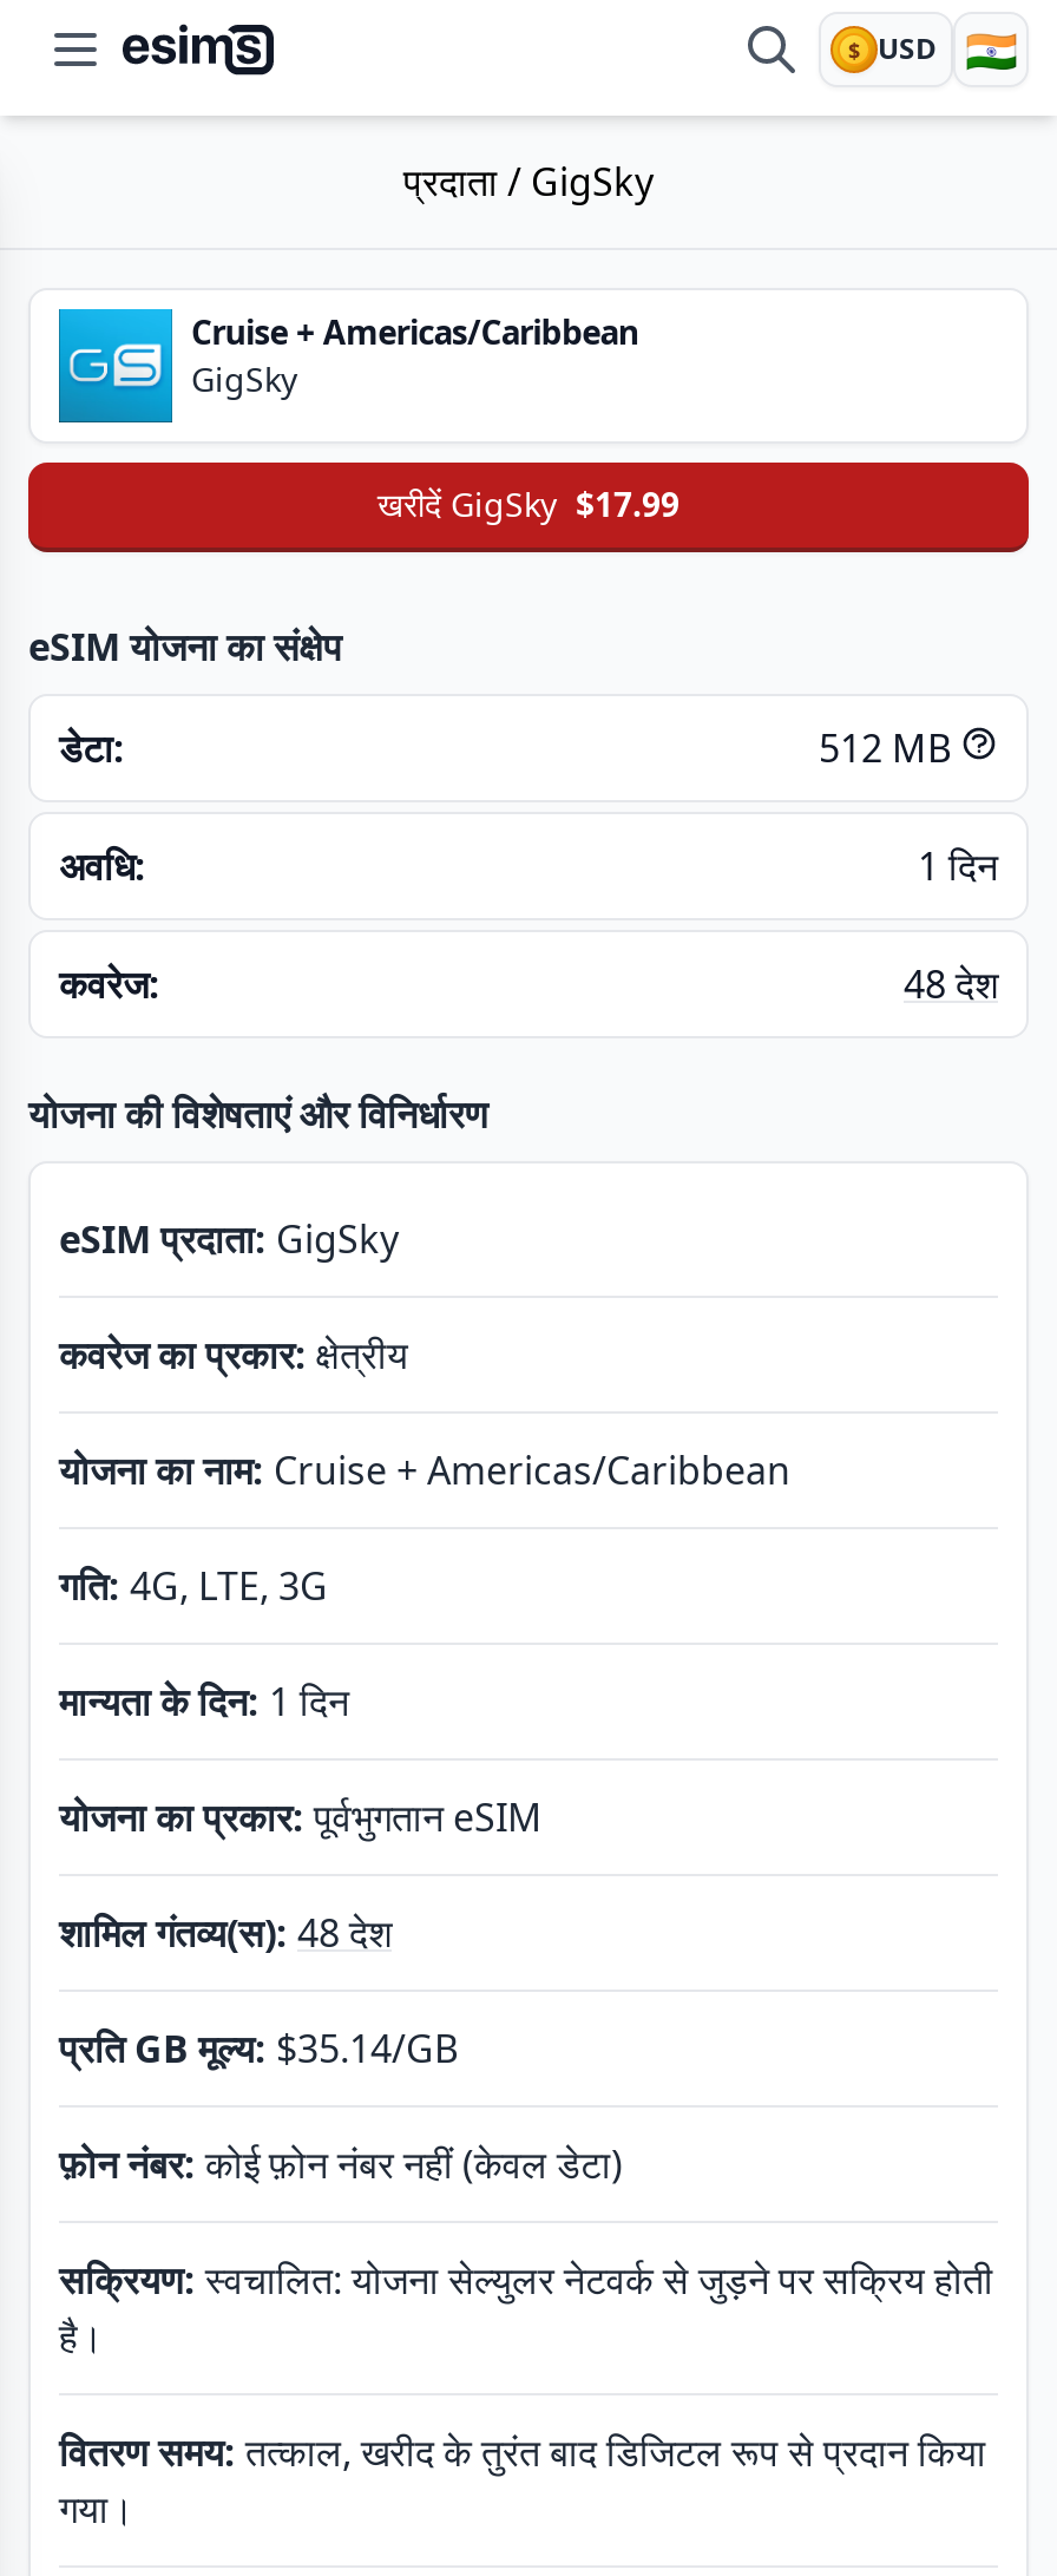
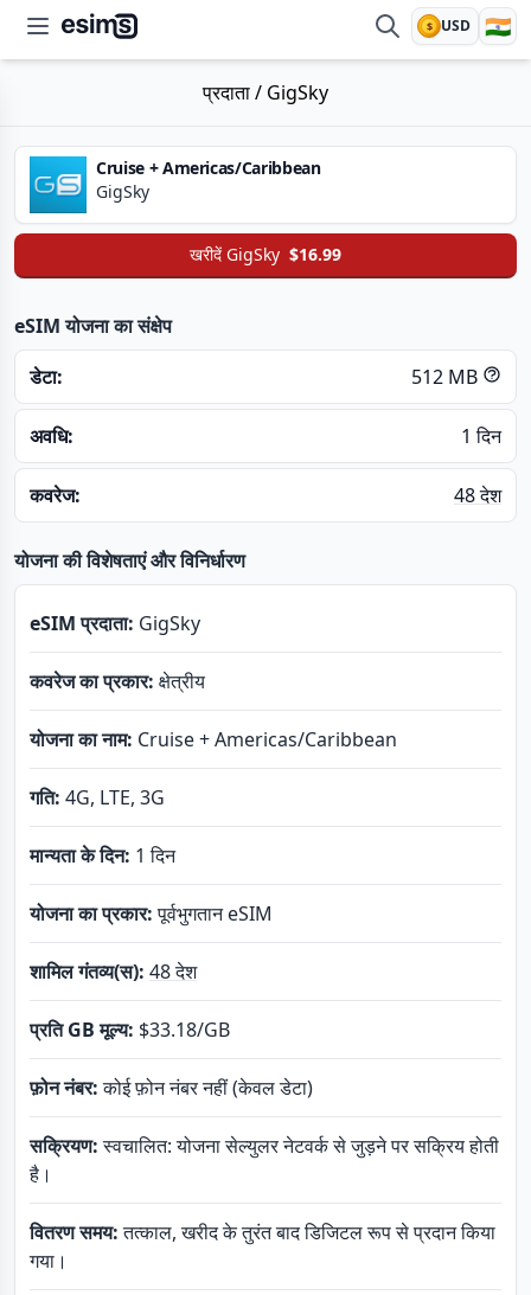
- खरीदें GigSky $17.99
+ खरीदें GigSky $16.99

- प्रति GB मूल्य: $35.14/GB
+ प्रति GB मूल्य: $33.18/GB
